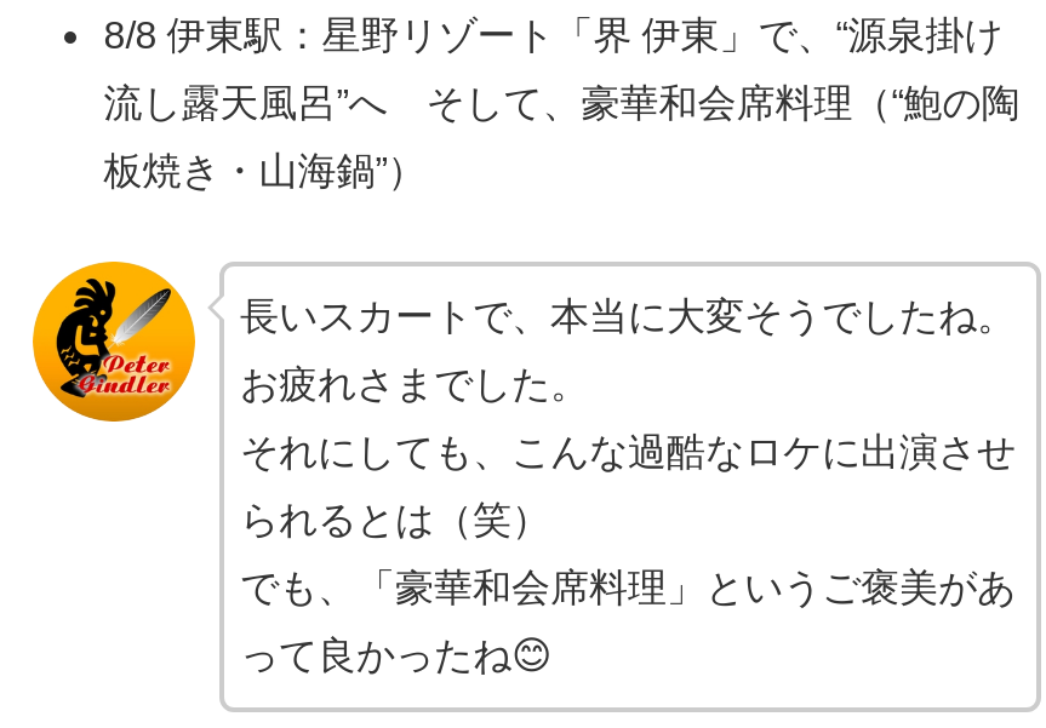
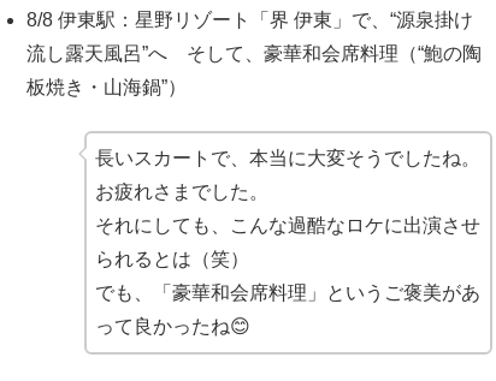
- [image]
